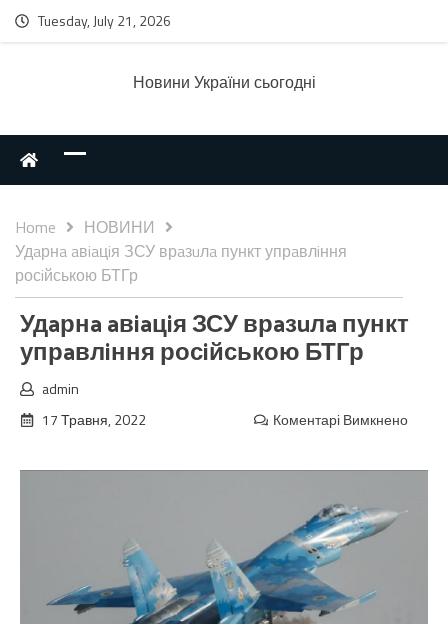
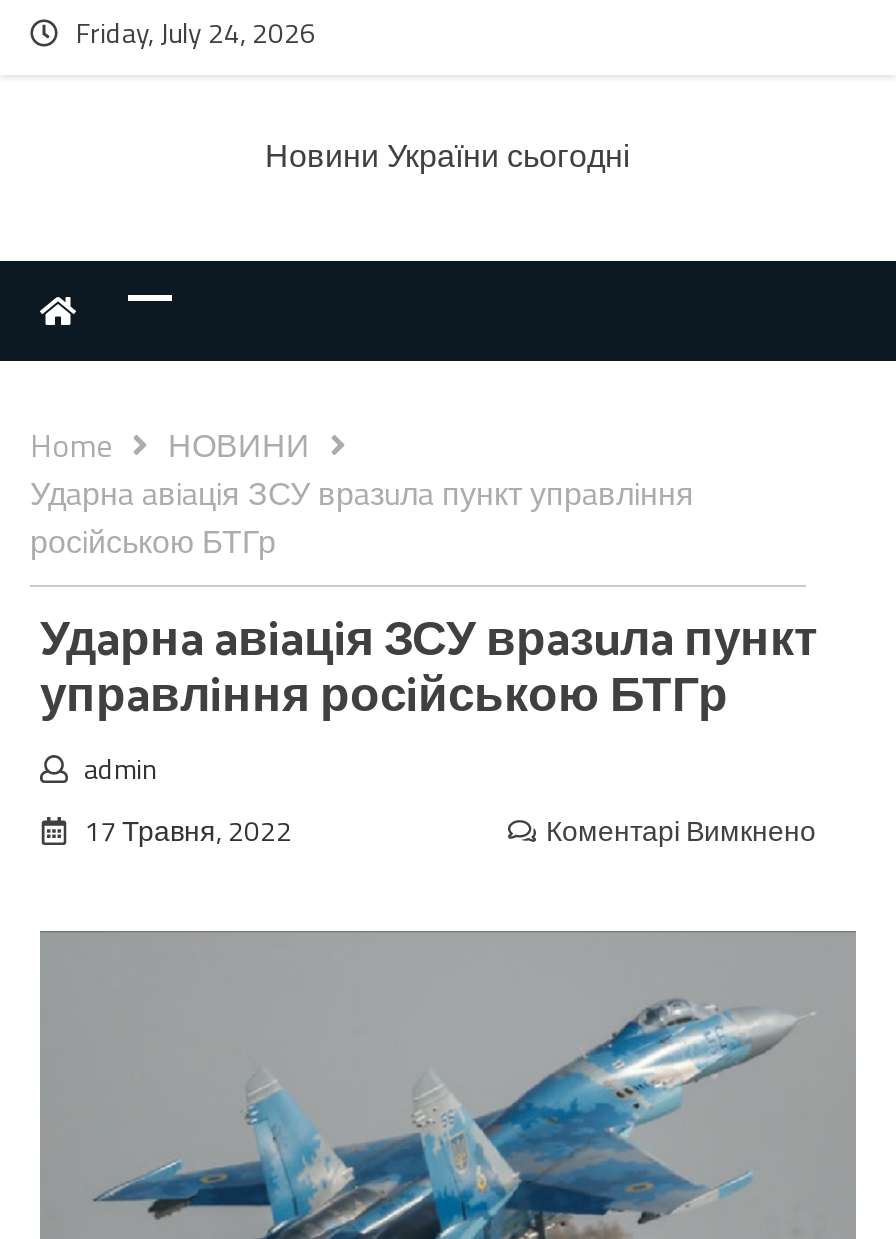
- Tuesday, July 21, 2026
+ Friday, July 24, 2026
